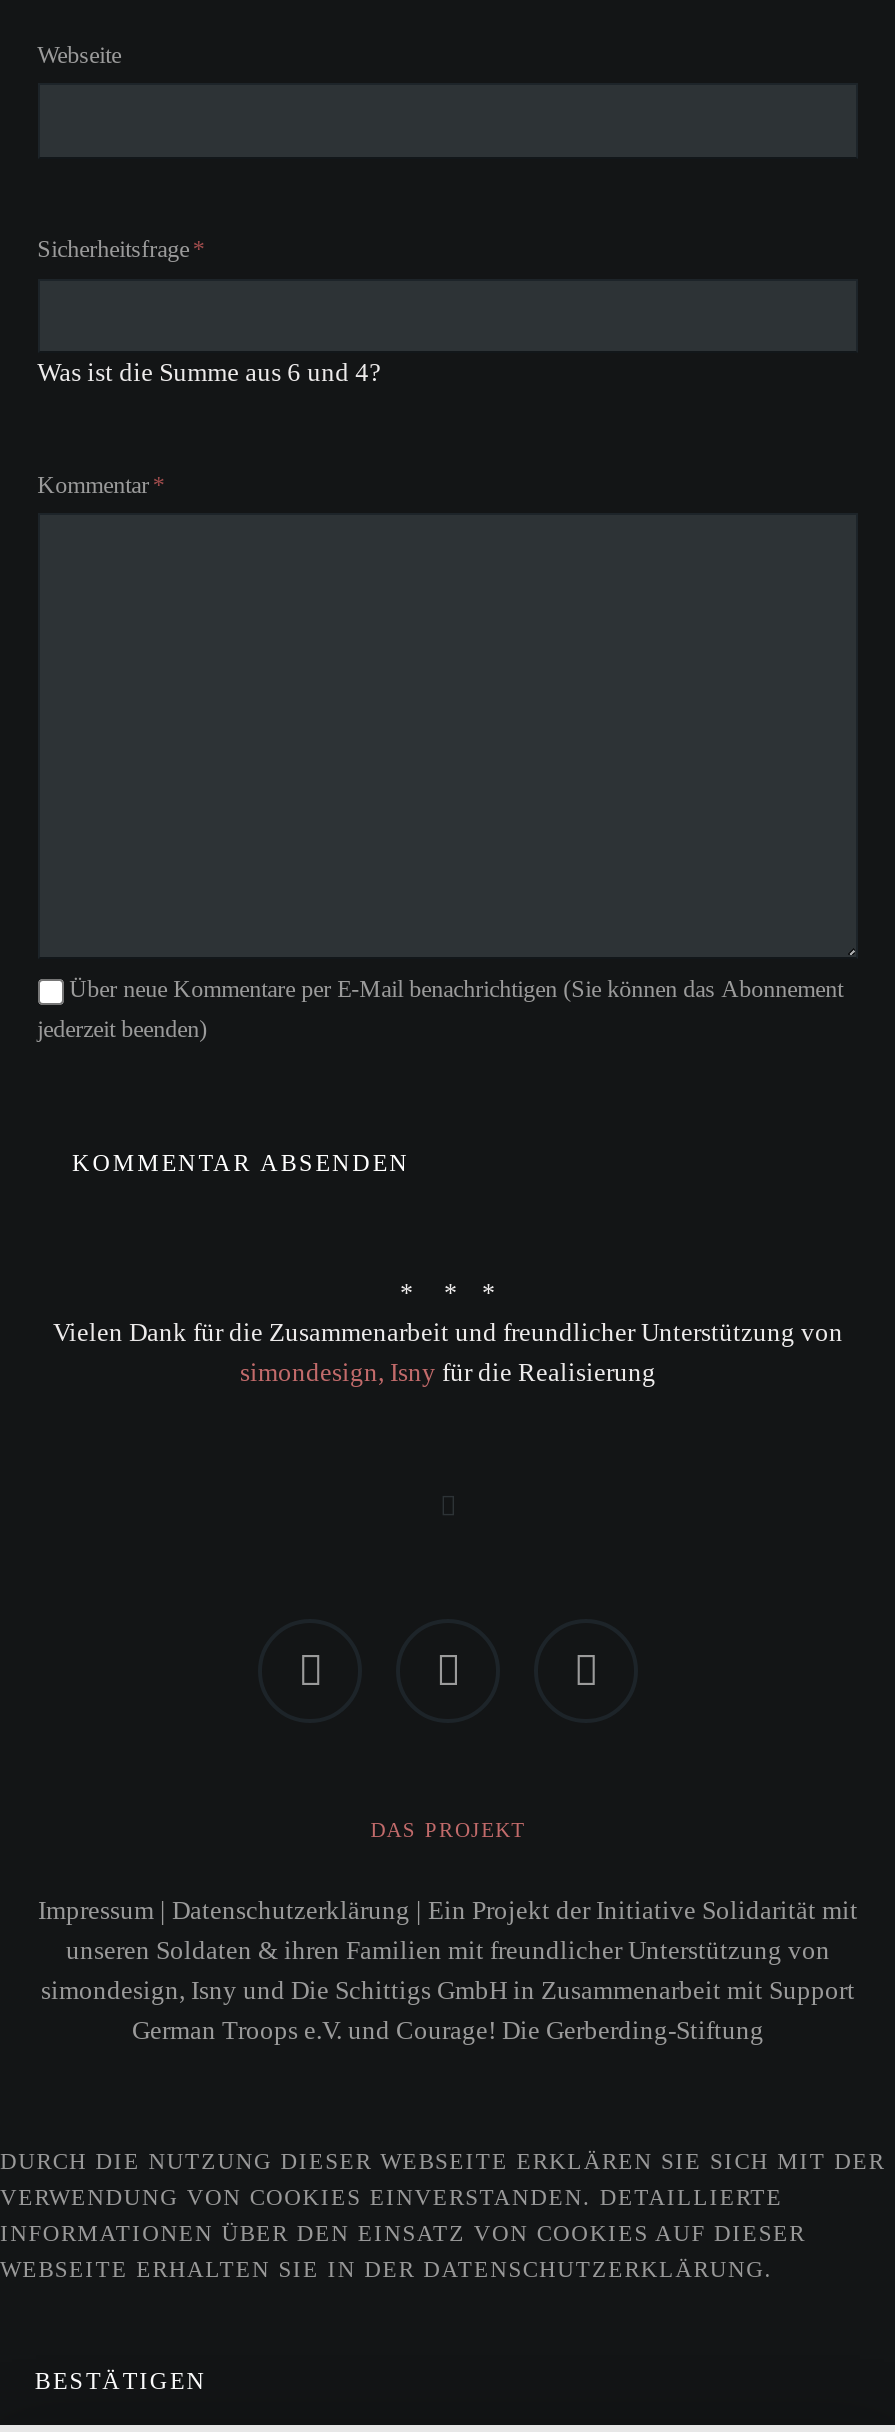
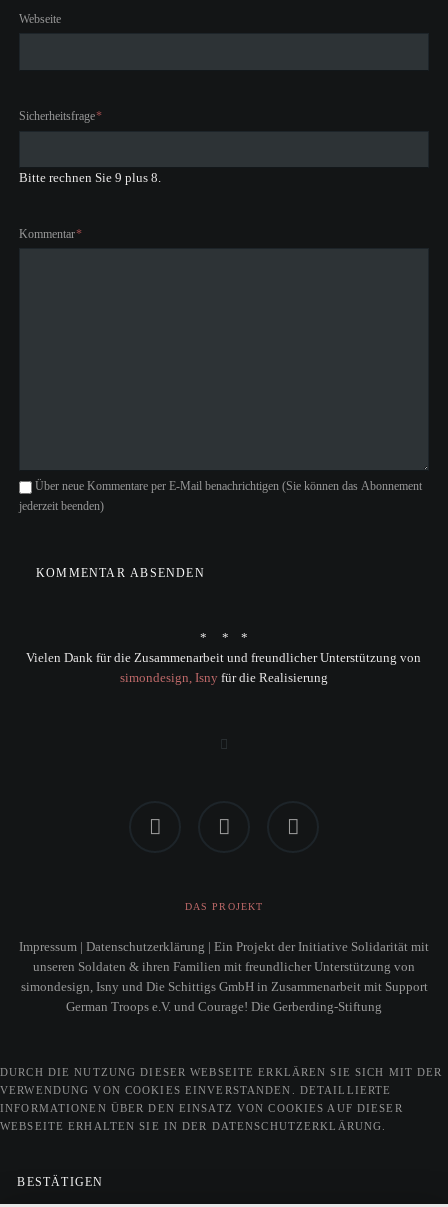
- Was ist die Summe aus 6 und 4?
+ Bitte rechnen Sie 9 plus 8.
